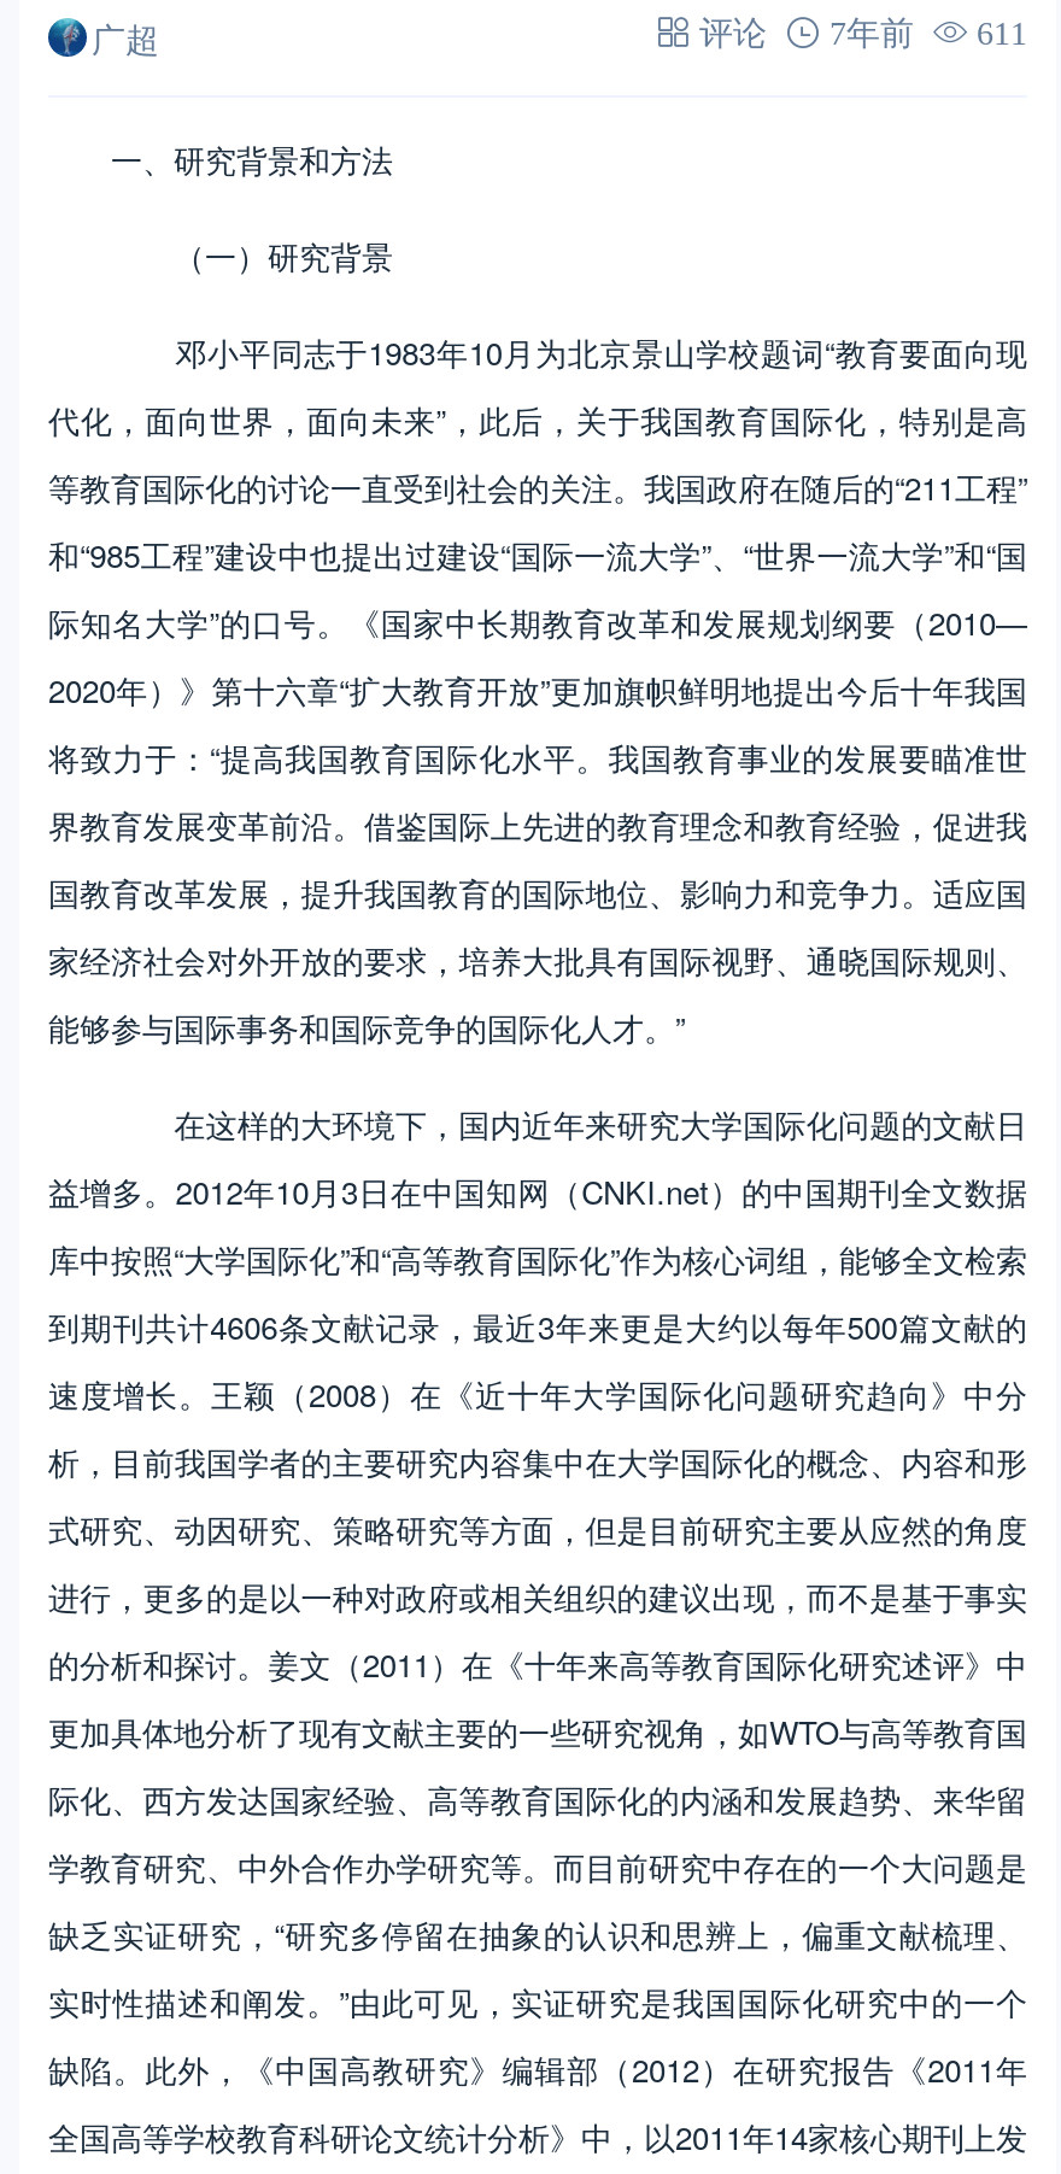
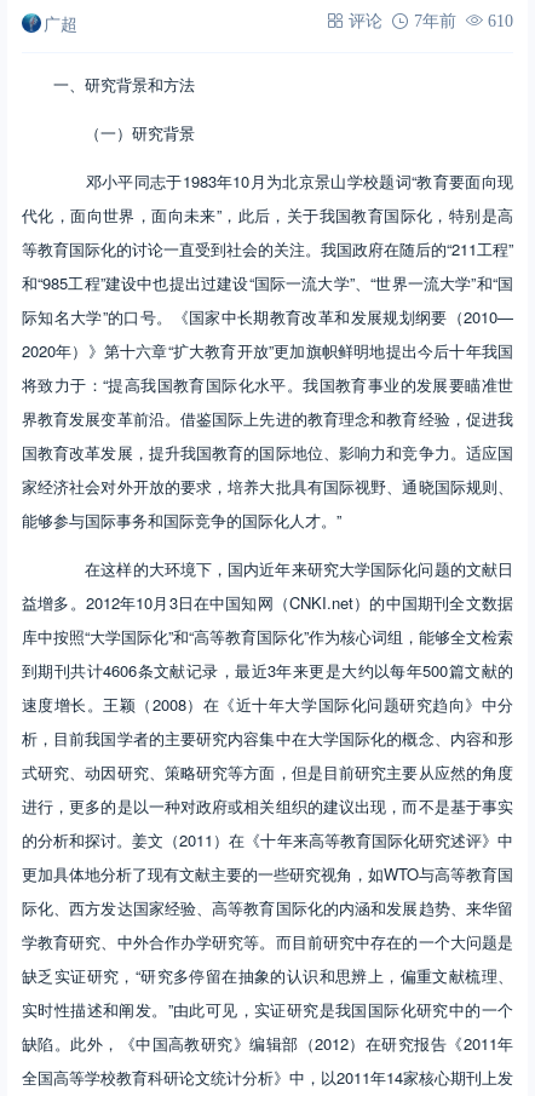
- 评论 7年前 611
+ 评论 7年前 610
